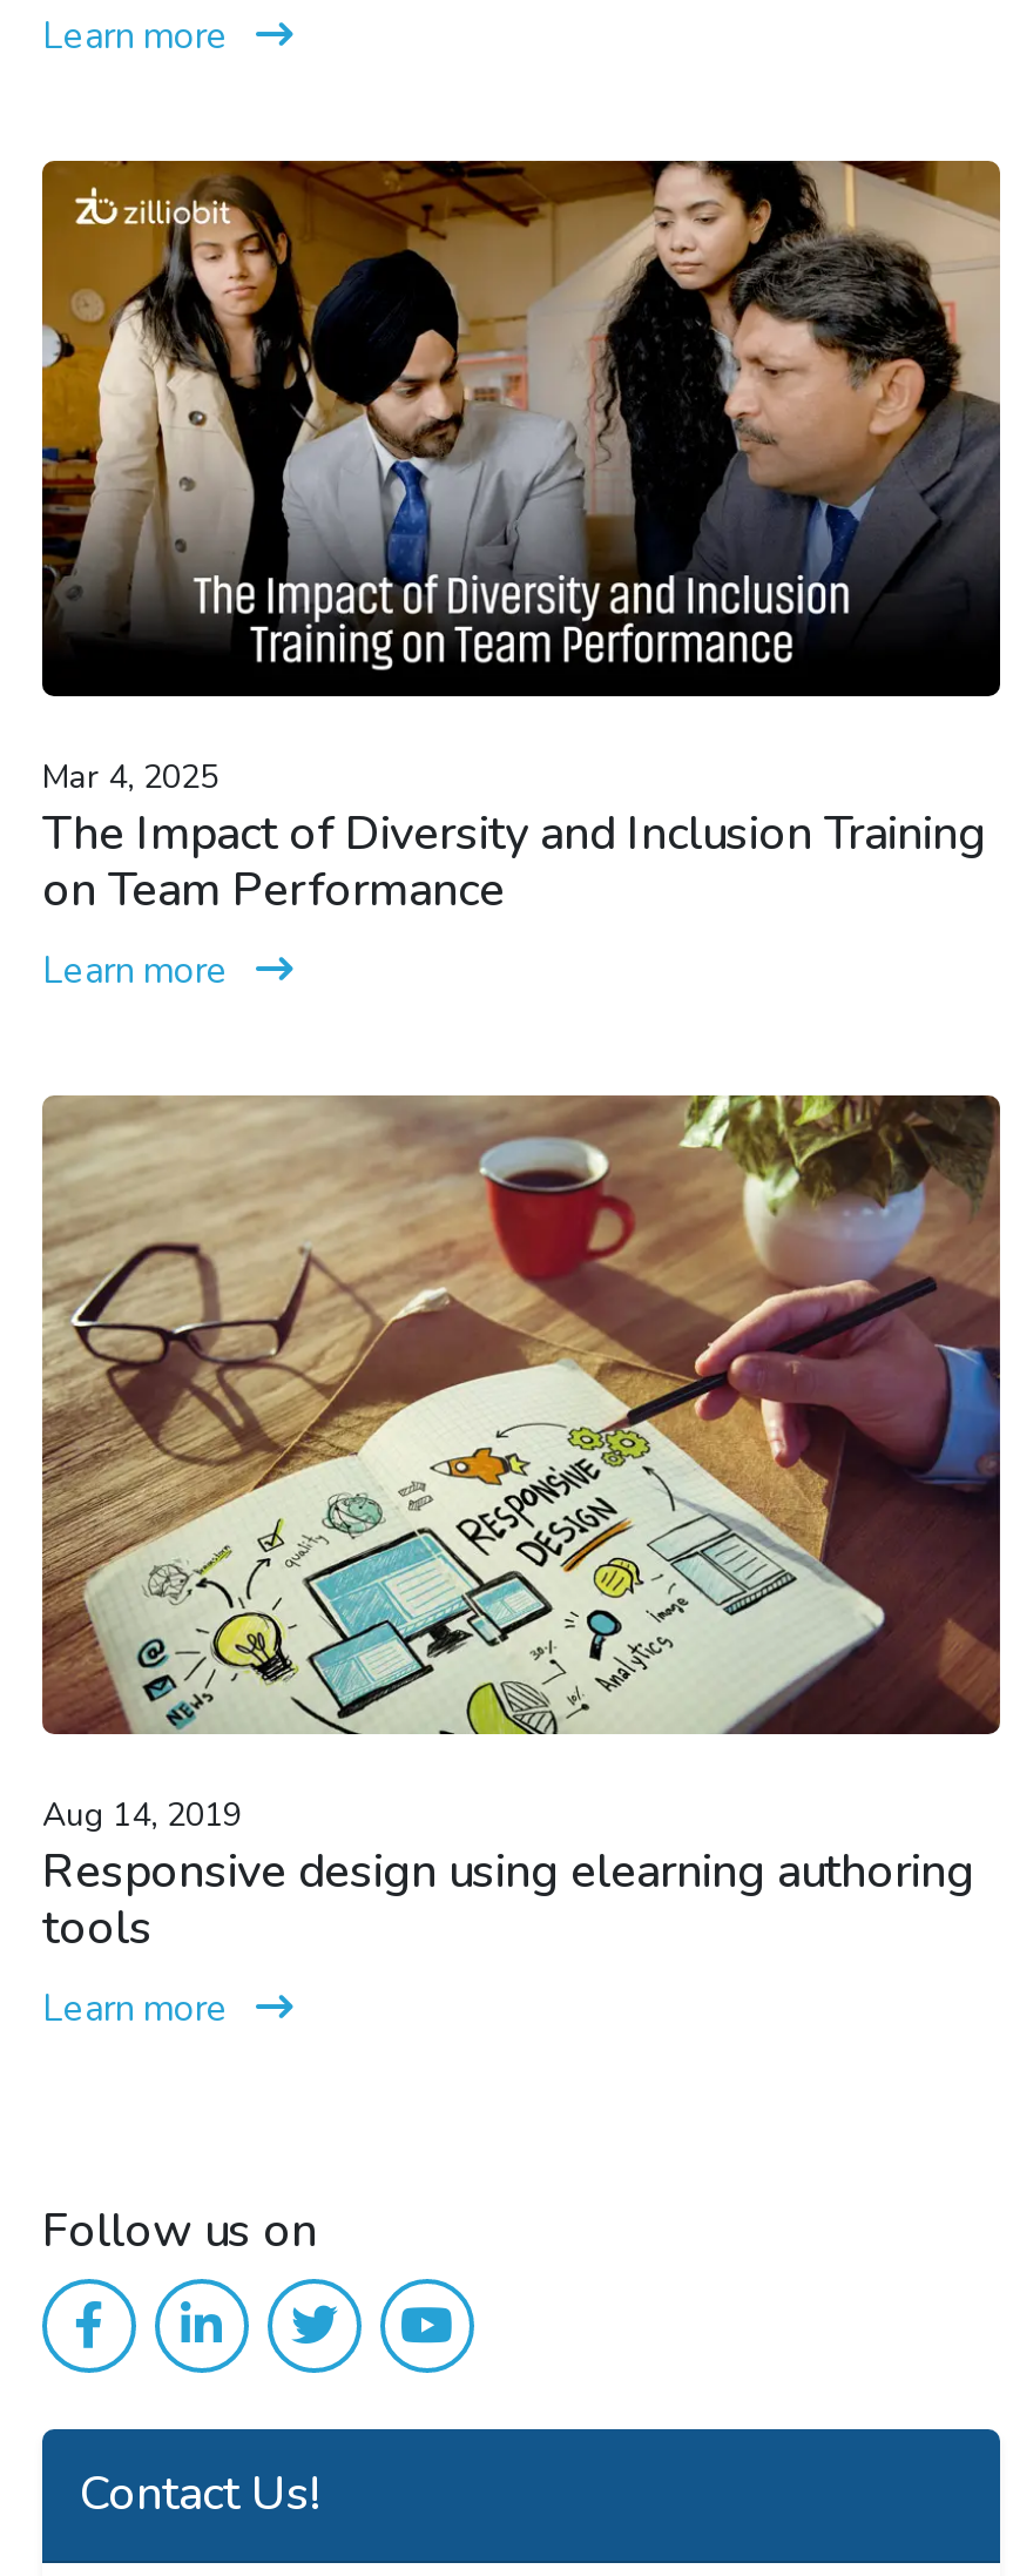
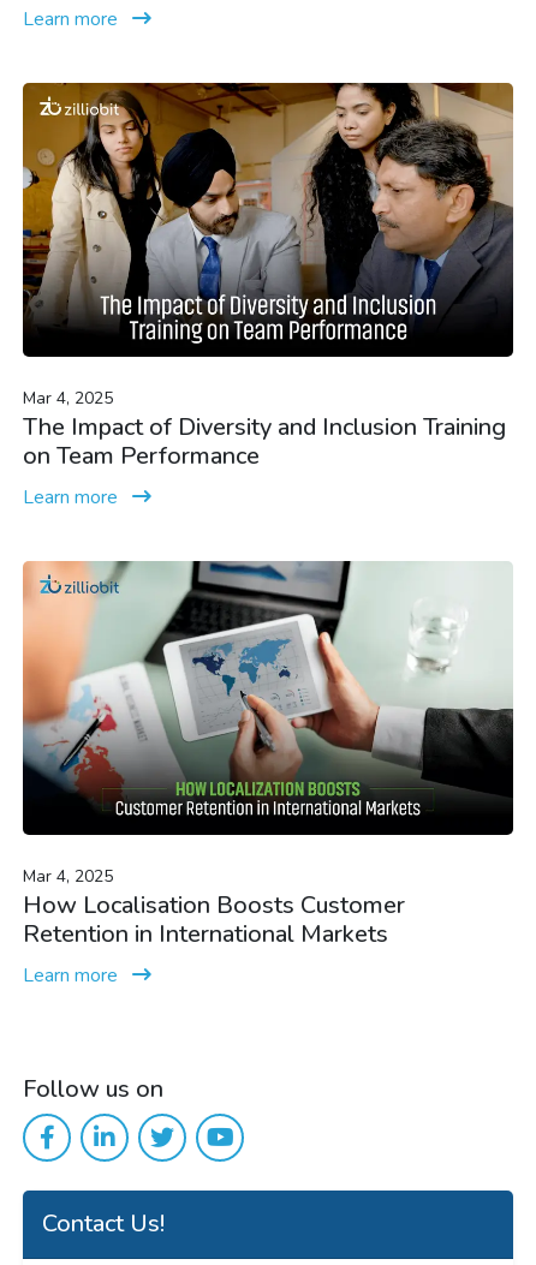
- [image]
- Aug 14, 2019
- Responsive design using elearning authoring
- tools
+ [image]
+ Mar 4, 2025
+ How Localisation Boosts Customer
+ Retention in International Markets
